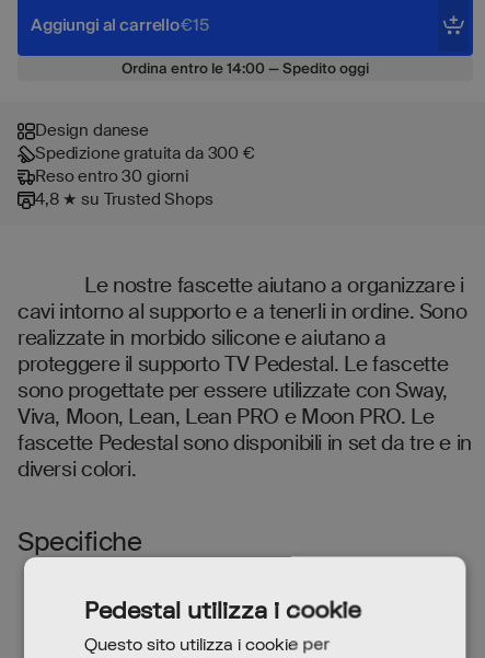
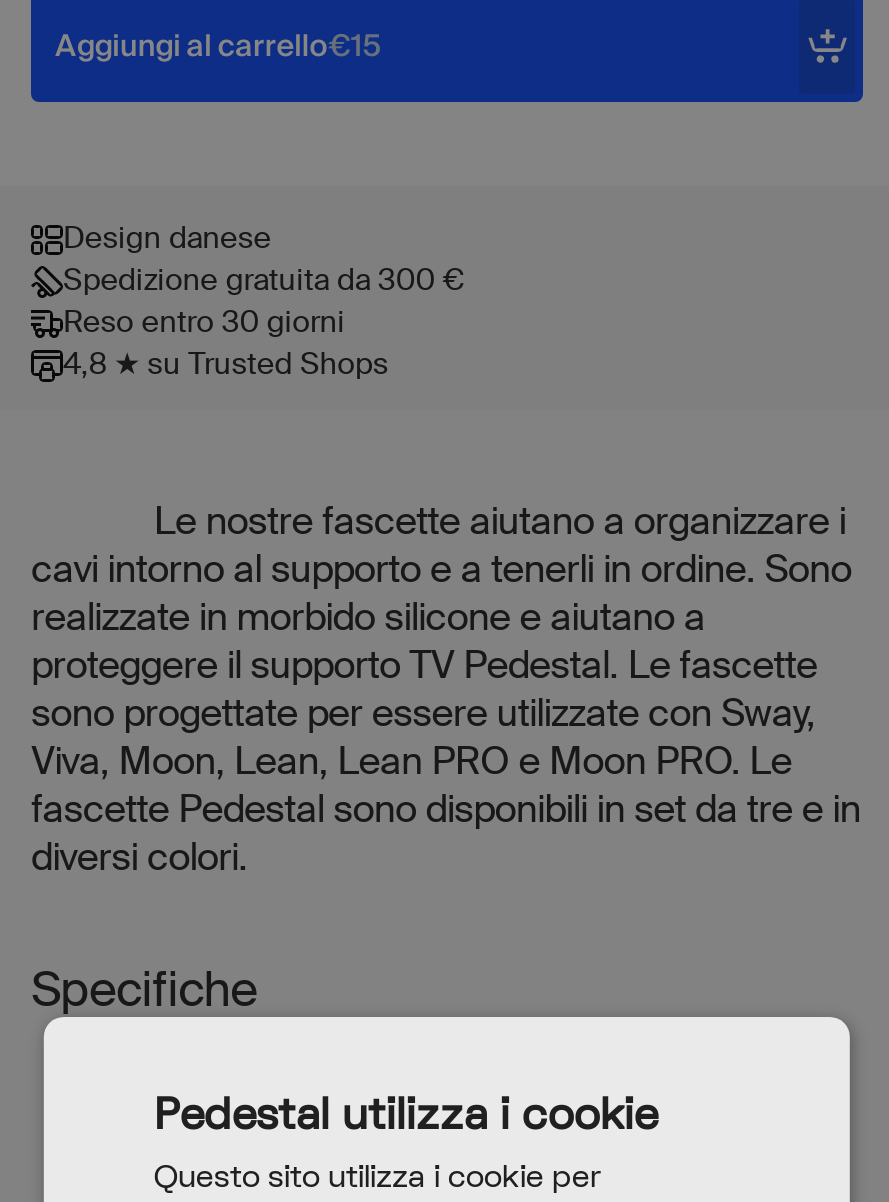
- Ordina entro le 14:00 — Spedito oggi
